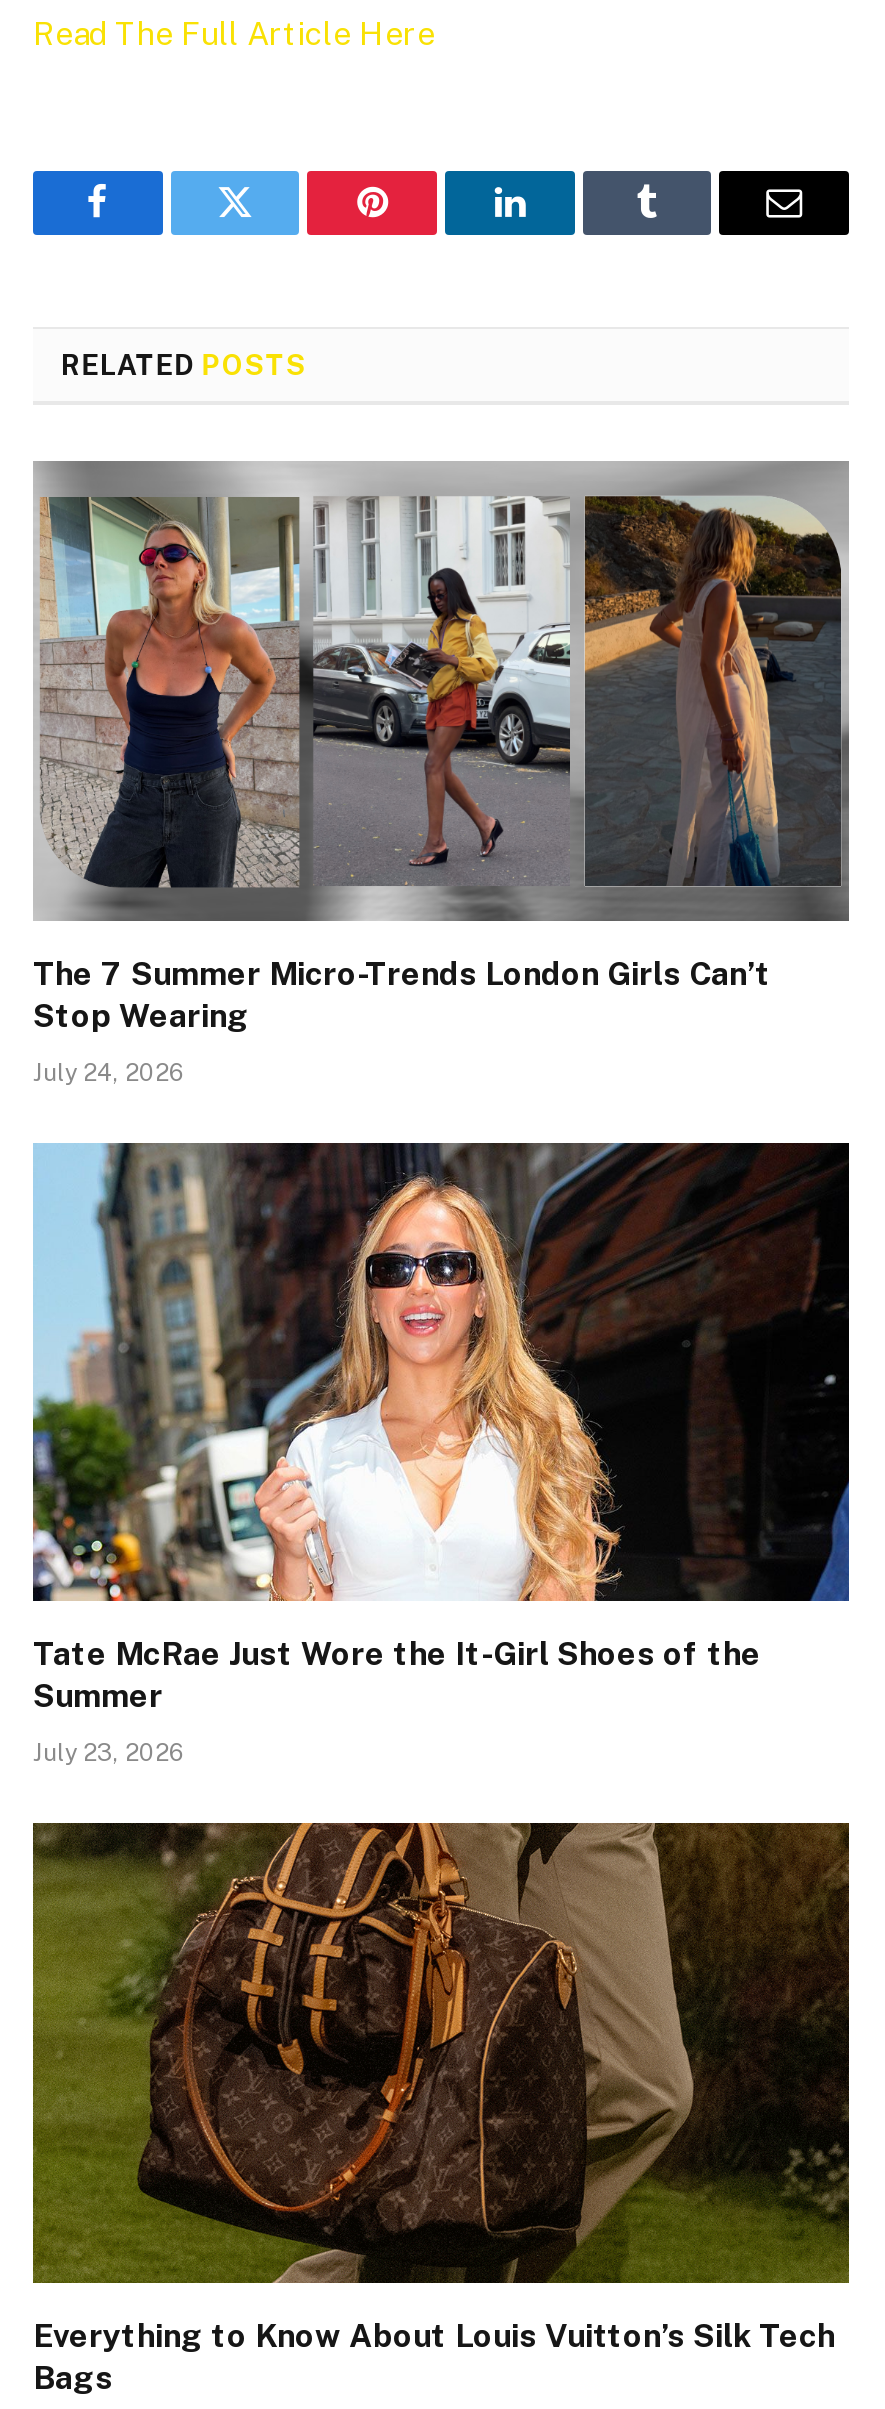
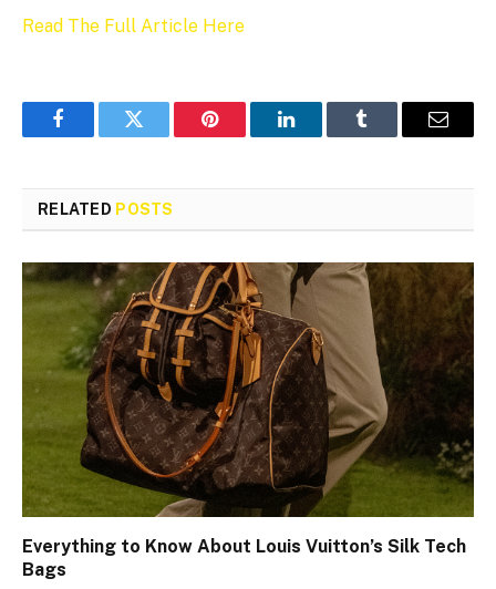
- [image]
- The 7 Summer Micro-Trends London Girls Can’t
- Stop Wearing
- July 24, 2026

- [image]
- Tate McRae Just Wore the It-Girl Shoes of the
- Summer
- July 23, 2026
